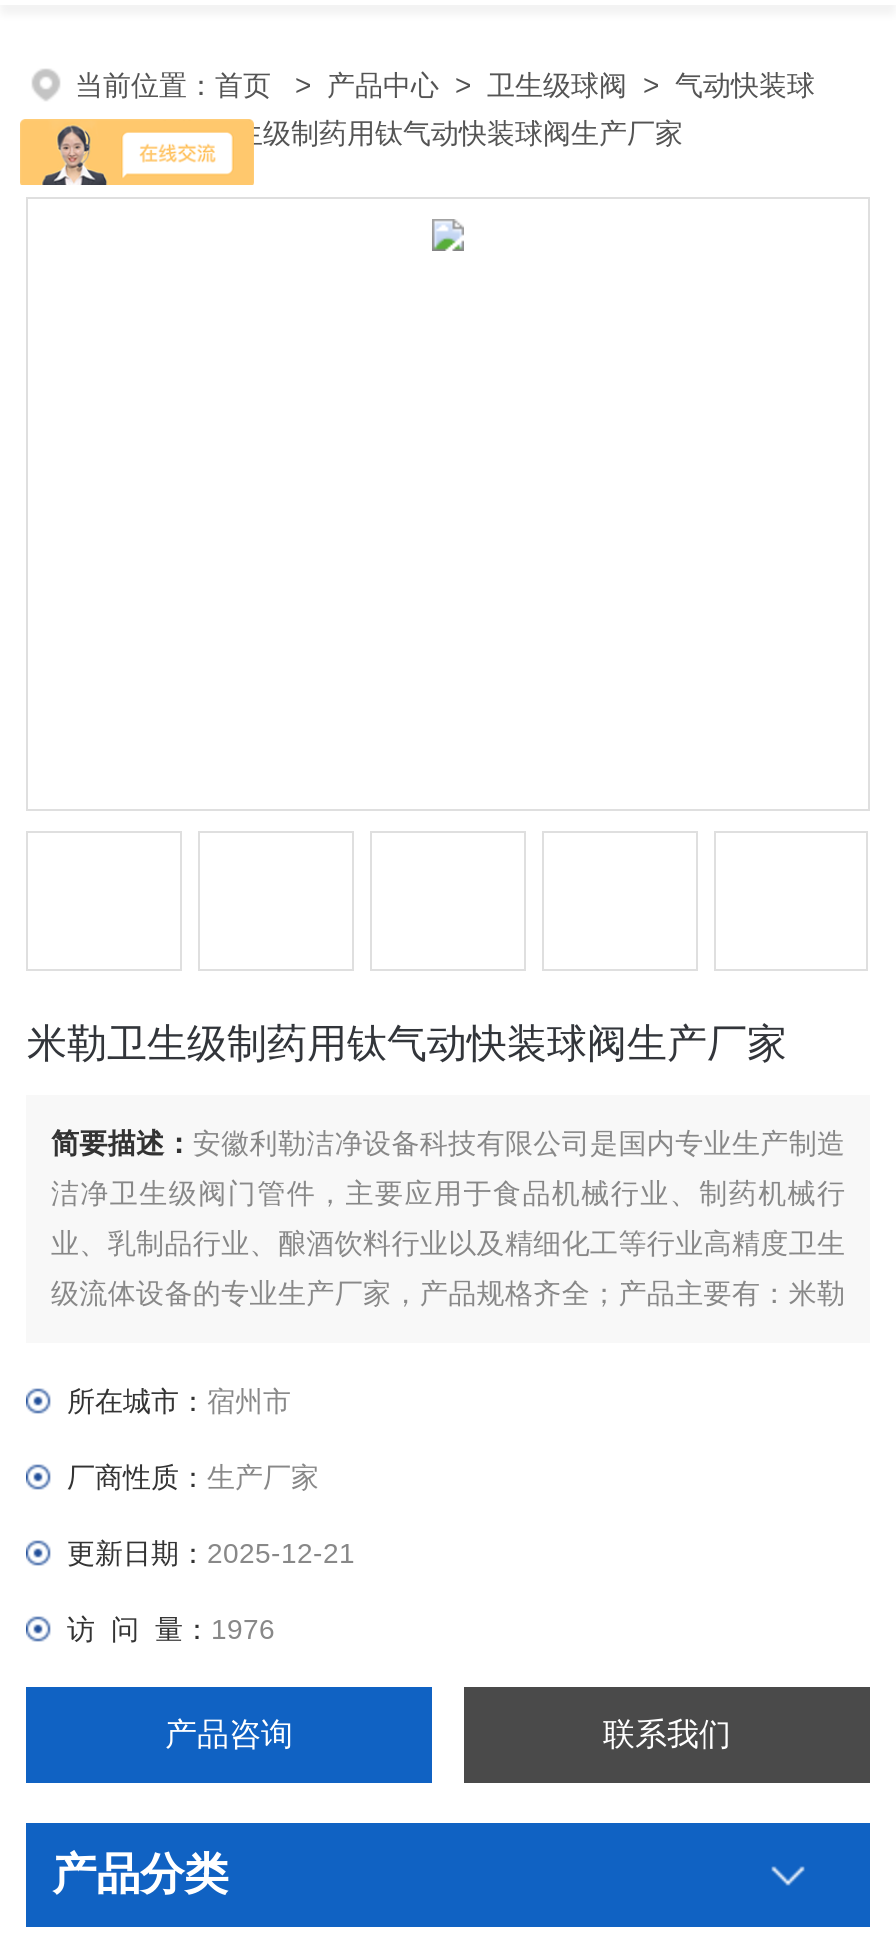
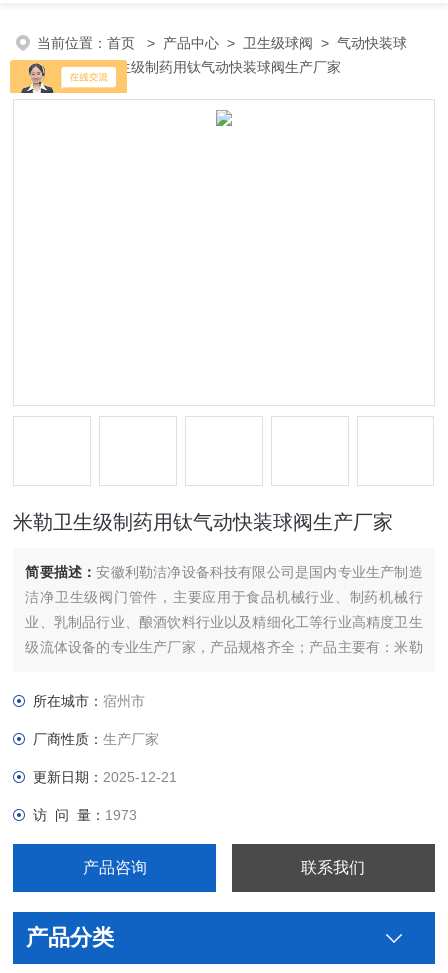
- 访 问 量：1976
+ 访 问 量：1973
